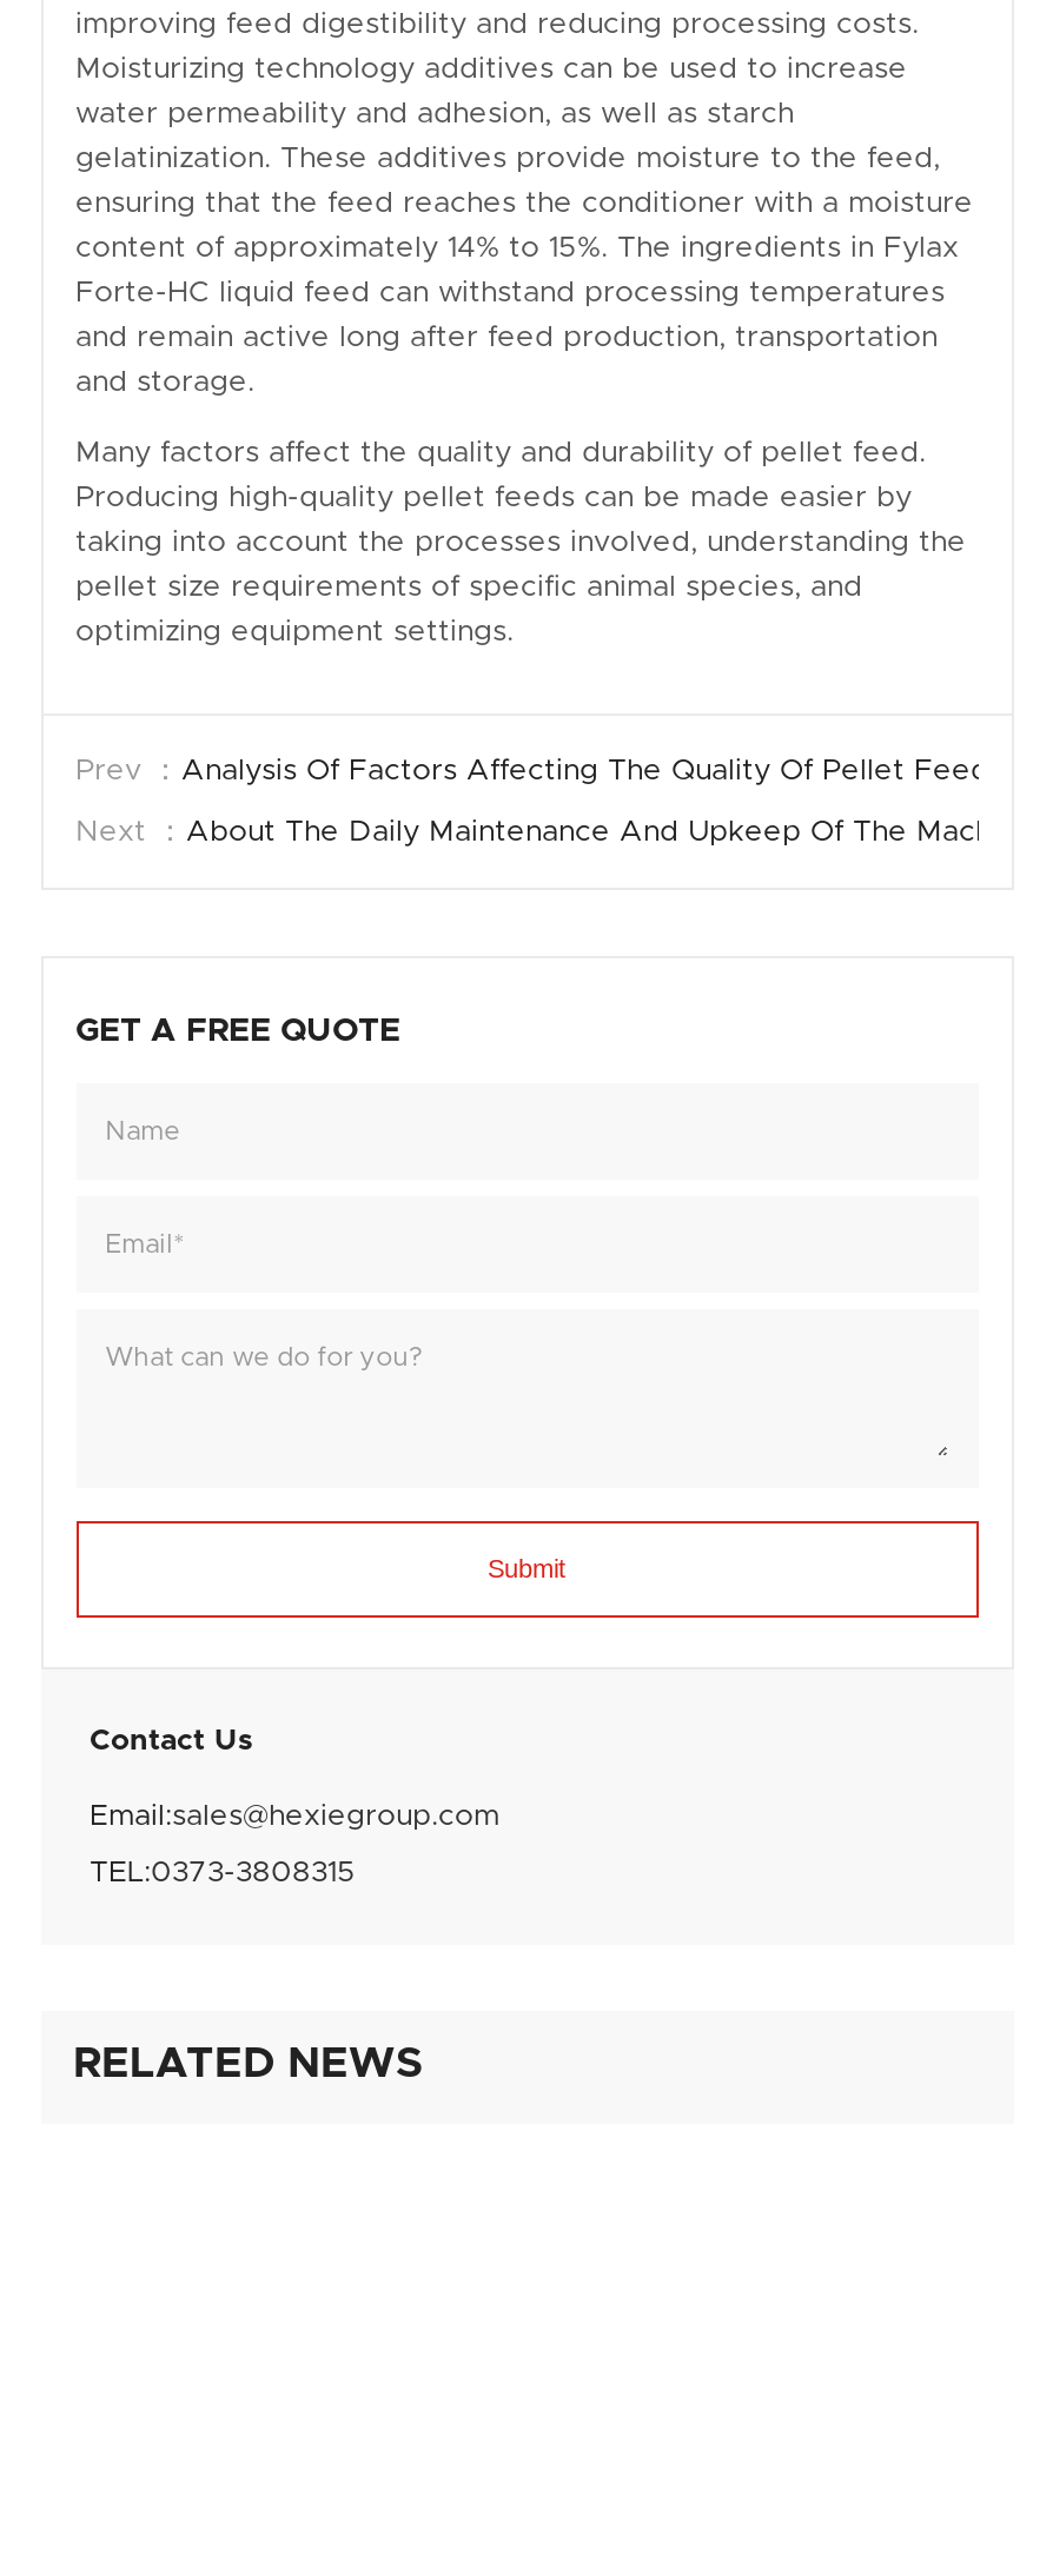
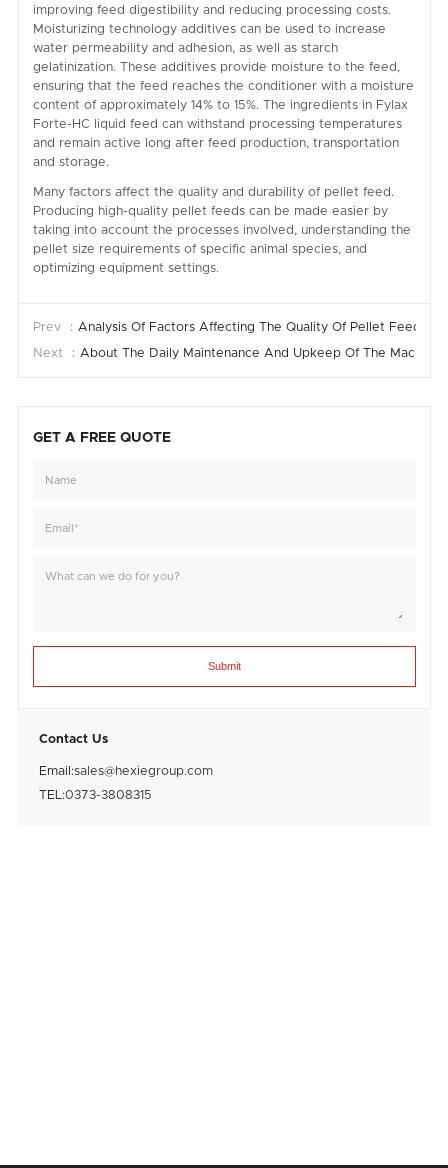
- RELATED NEWS
